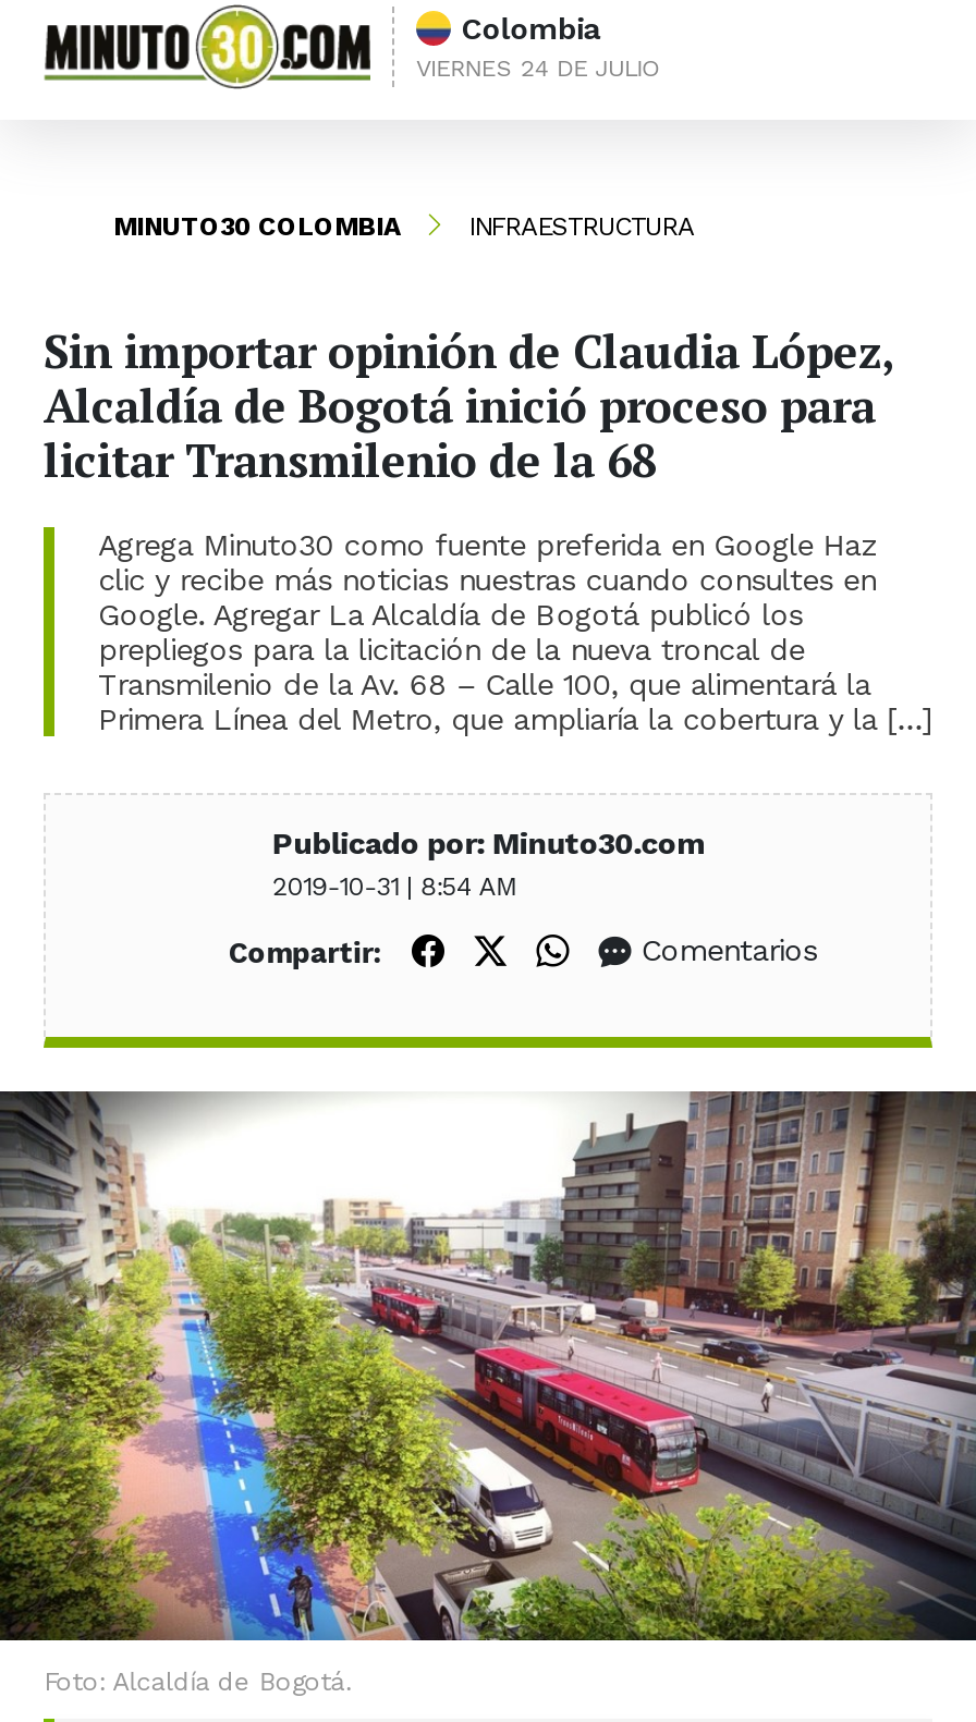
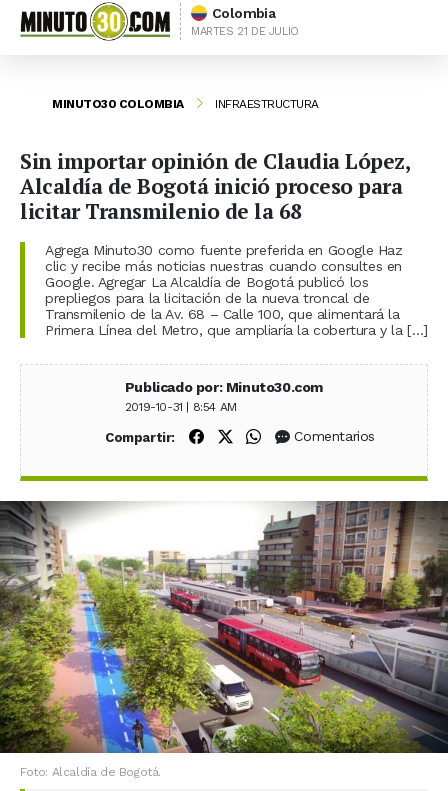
- VIERNES 24 DE JULIO
+ MARTES 21 DE JULIO
